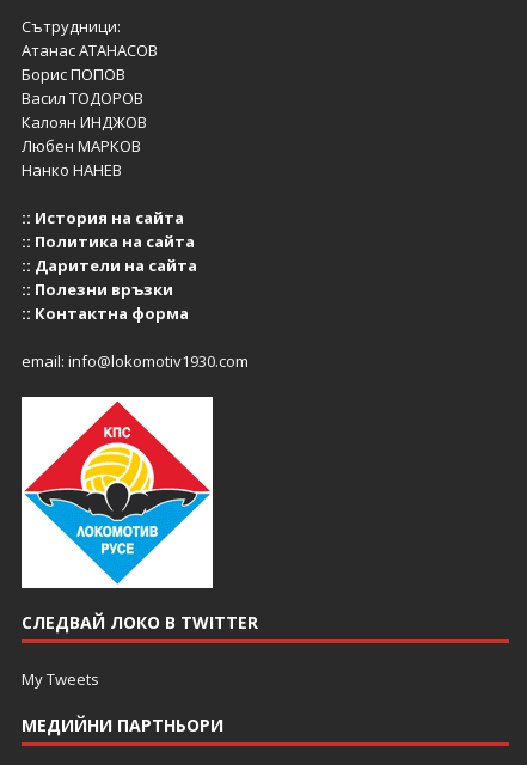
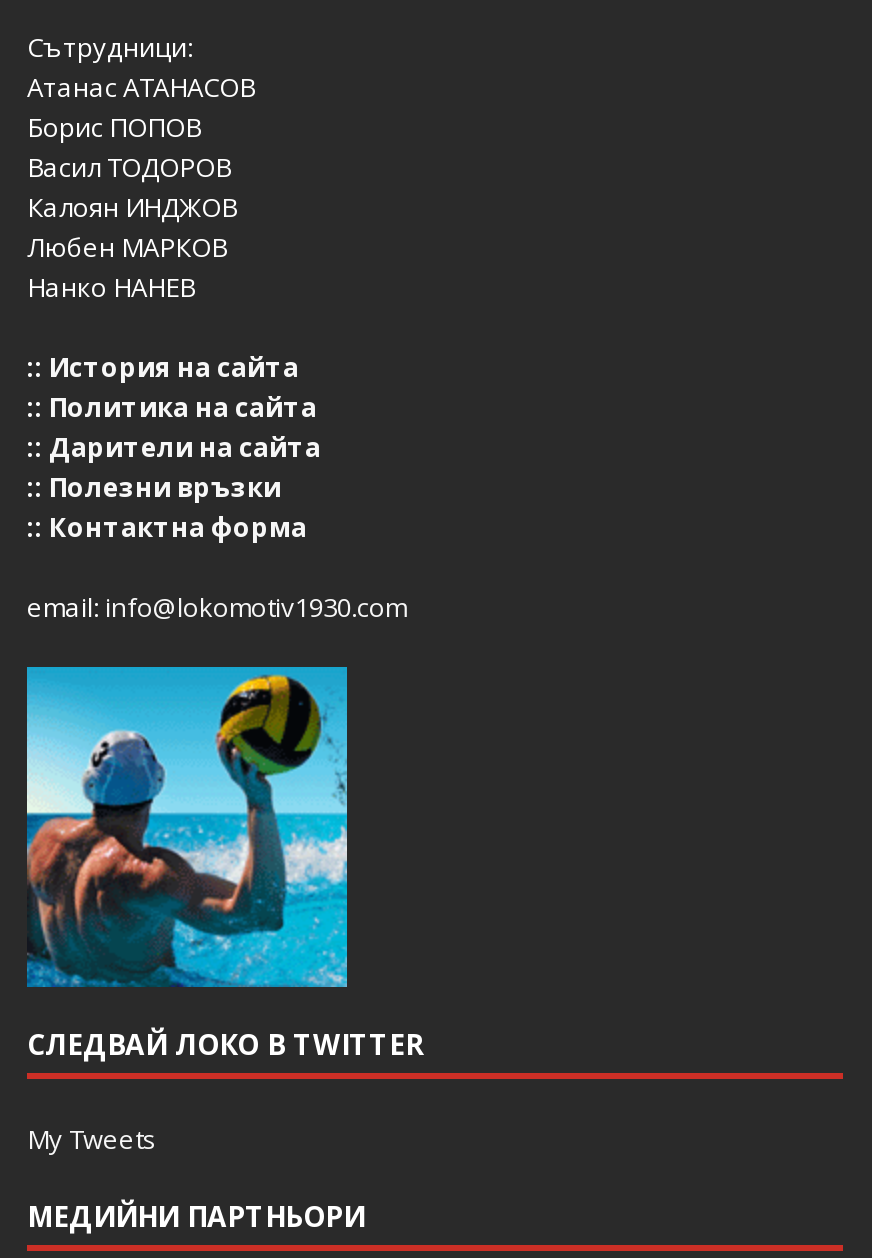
- [image]
+ [image]
